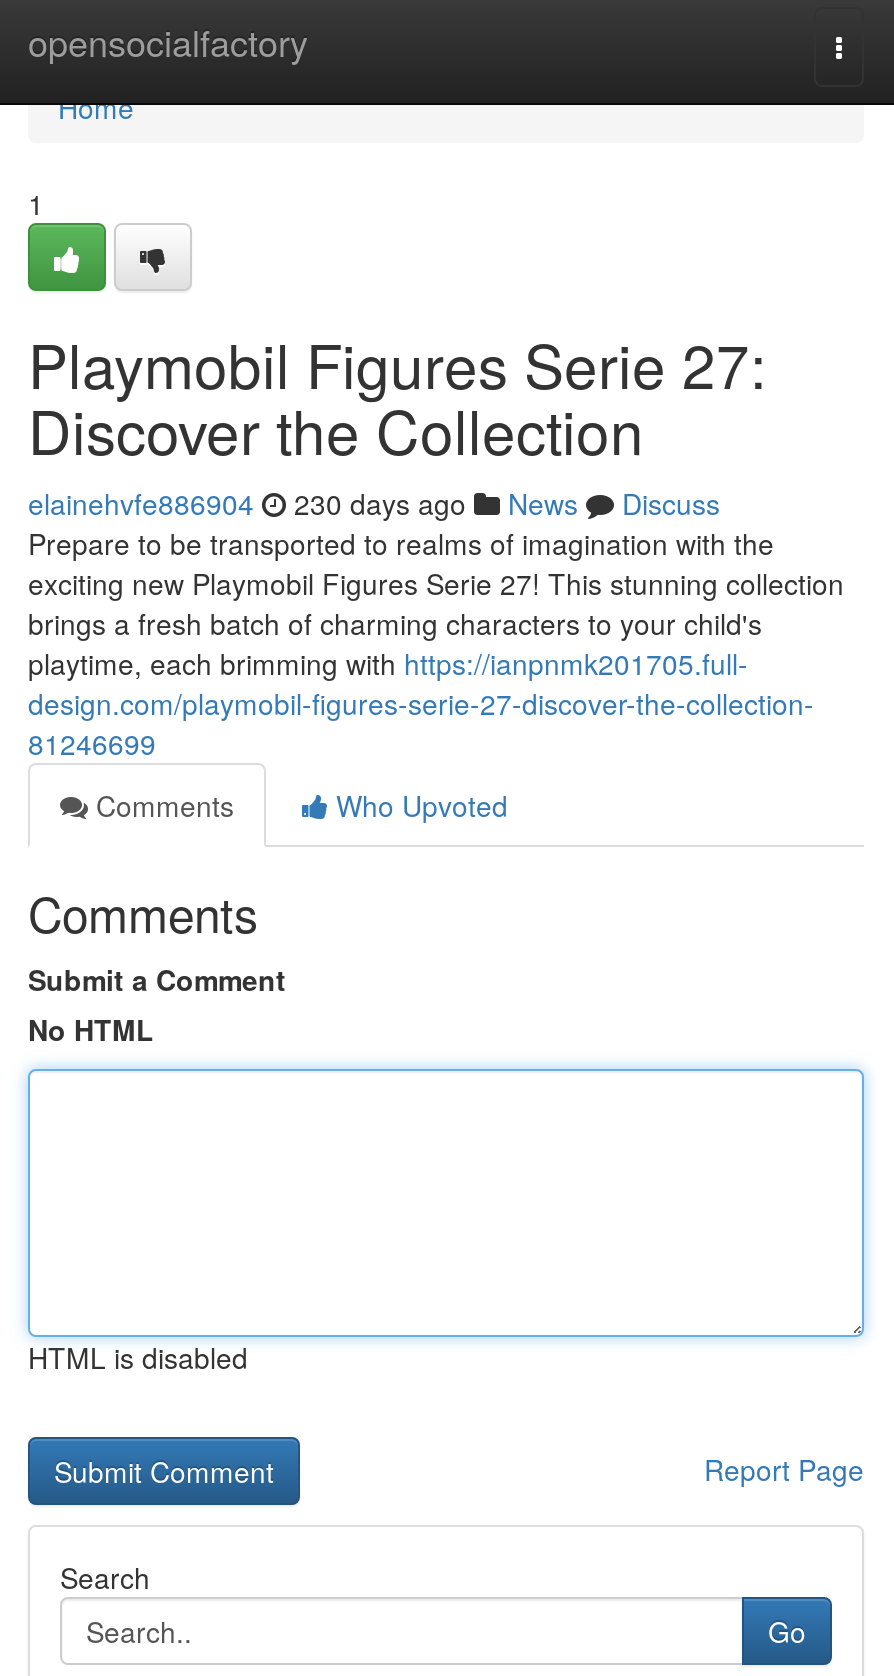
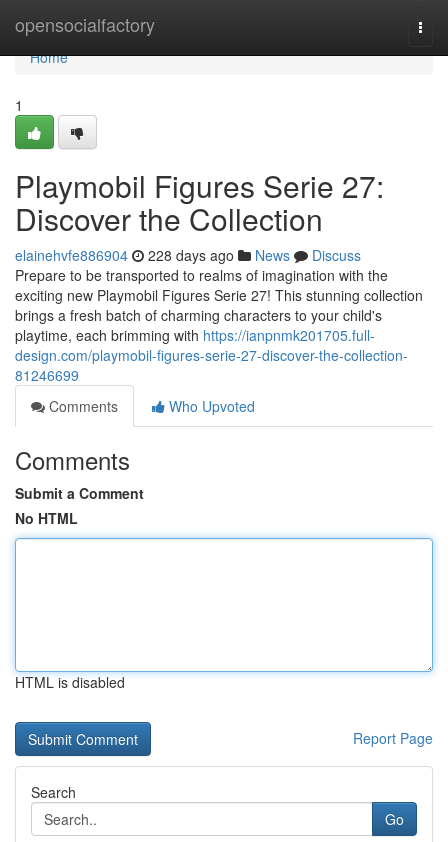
- elainehvfe886904 230 days ago News Discuss
+ elainehvfe886904 228 days ago News Discuss
